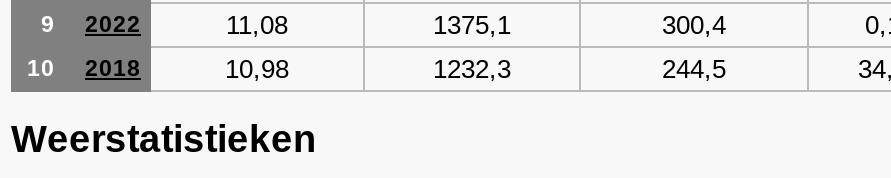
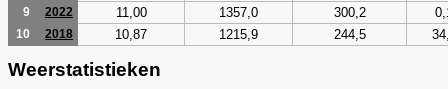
- 11,08
+ 11,00

- 1375,1
+ 1357,0

- 300,4
+ 300,2

- 10,98
+ 10,87

- 1232,3
+ 1215,9
